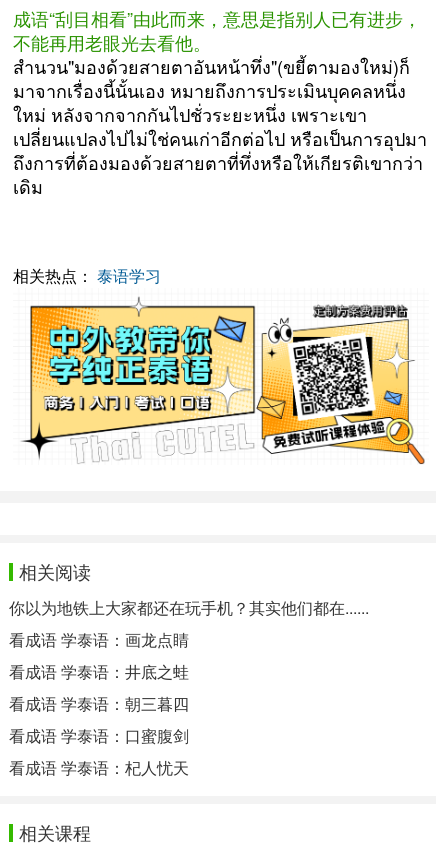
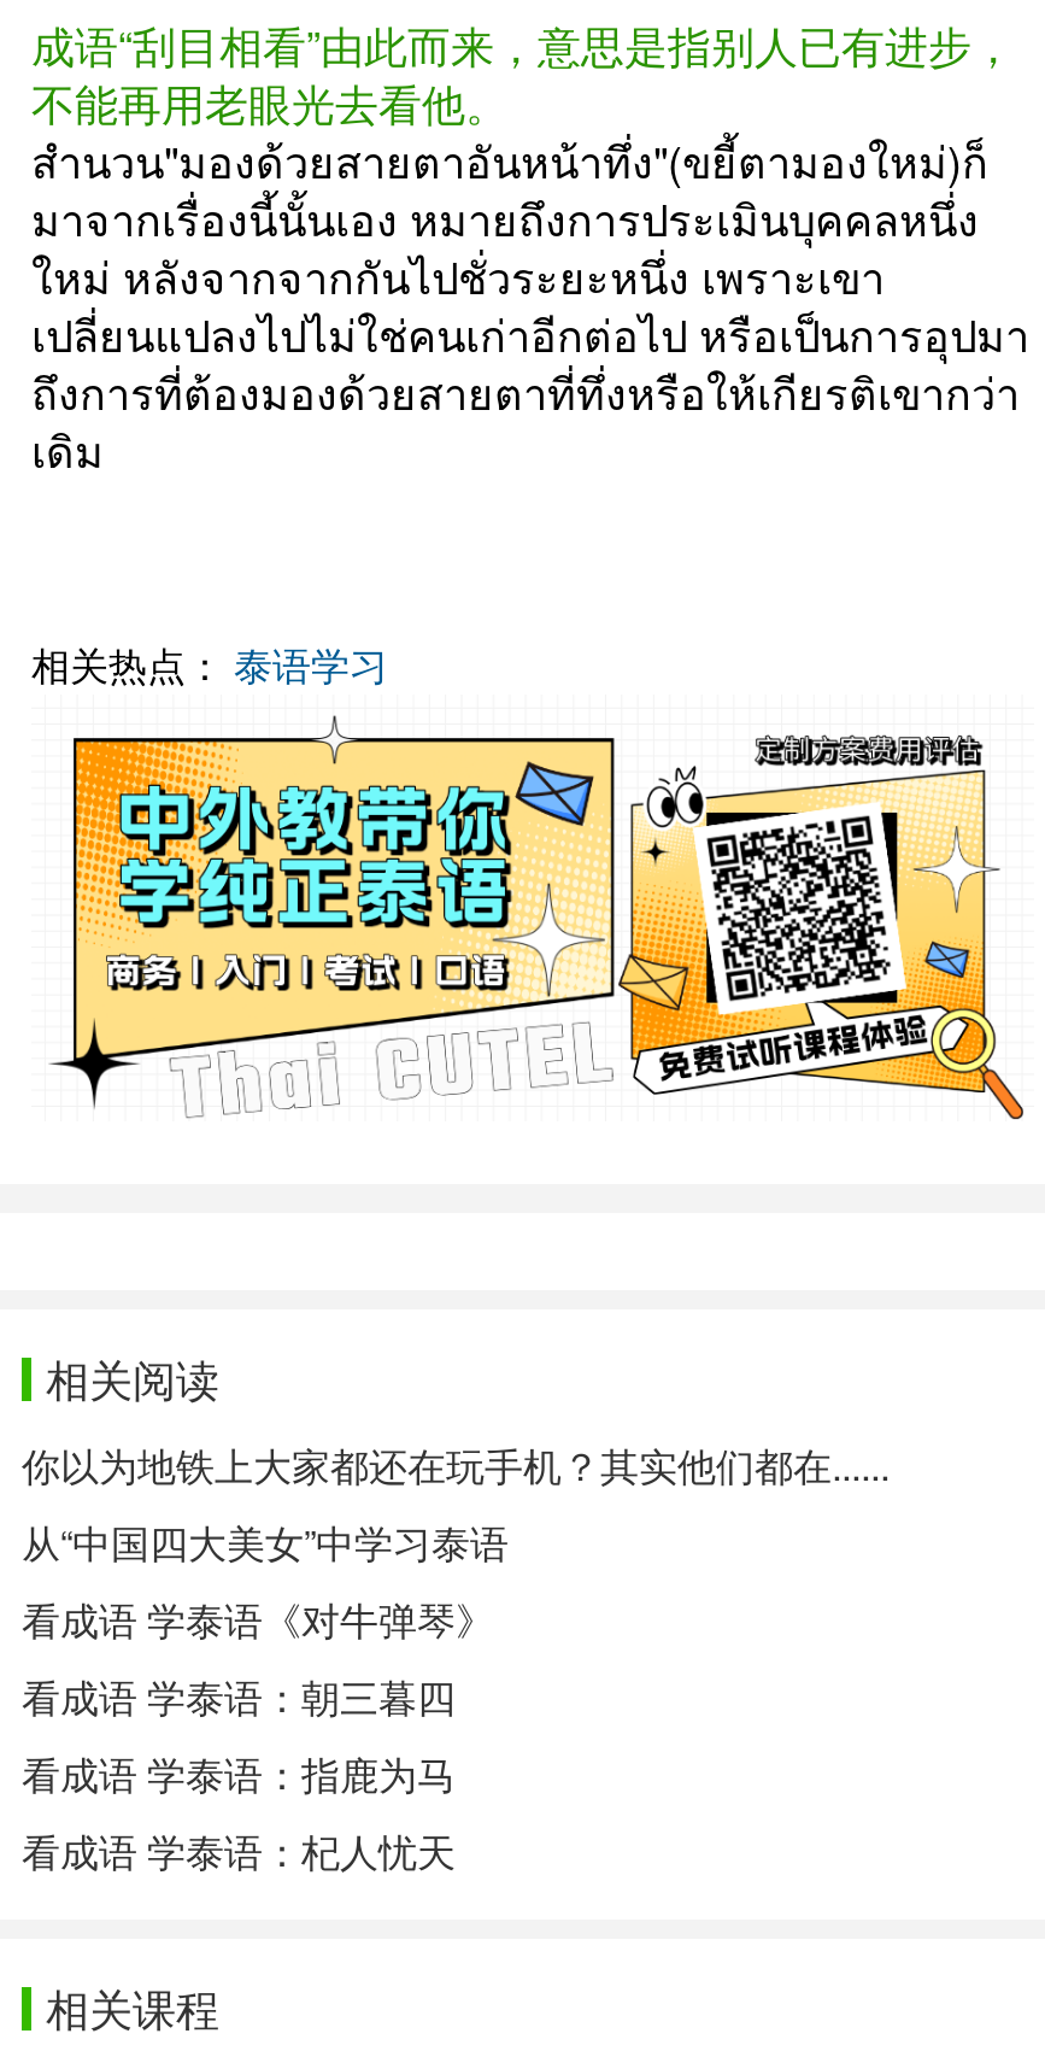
- 看成语 学泰语：画龙点睛
- 看成语 学泰语：井底之蛙
+ 从“中国四大美女”中学习泰语
+ 看成语 学泰语《对牛弹琴》

- 看成语 学泰语：口蜜腹剑
+ 看成语 学泰语：指鹿为马
